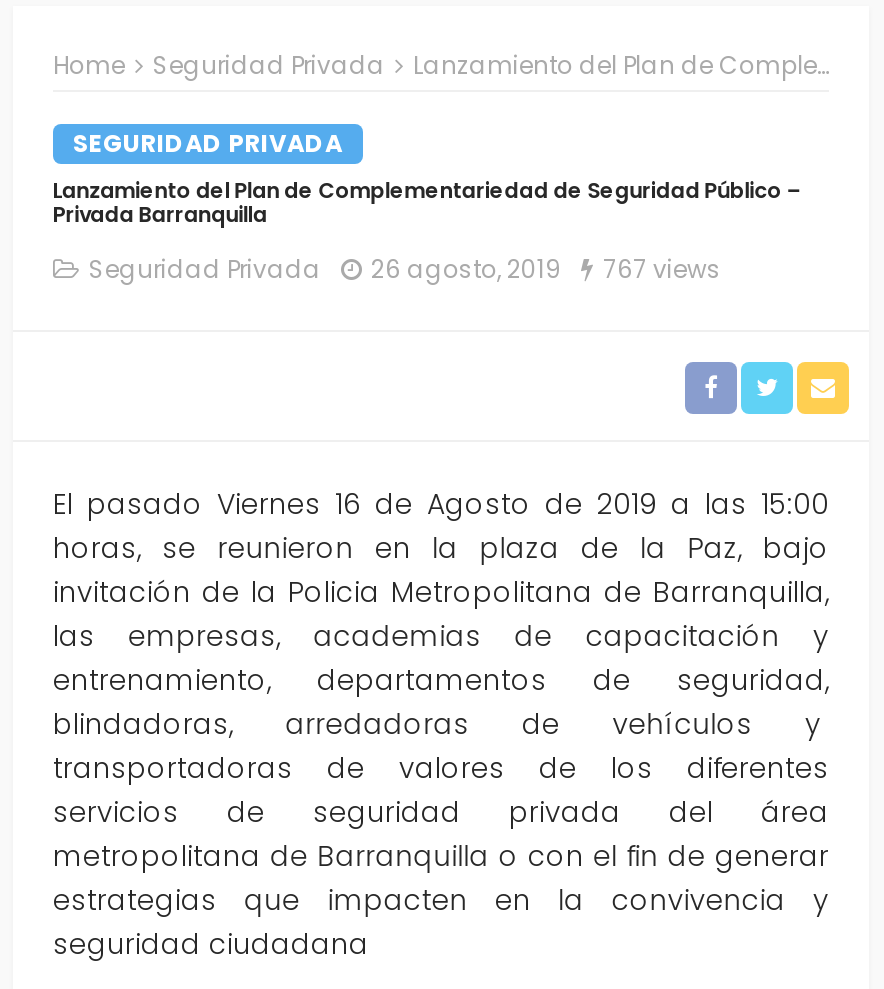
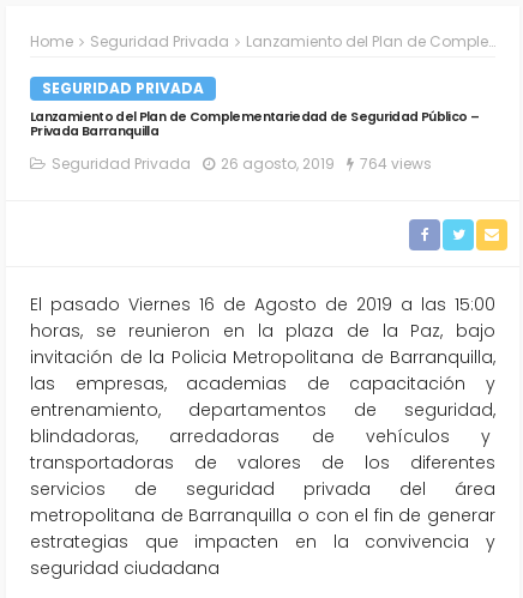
- Seguridad Privada 26 agosto, 2019 767 views
+ Seguridad Privada 26 agosto, 2019 764 views
